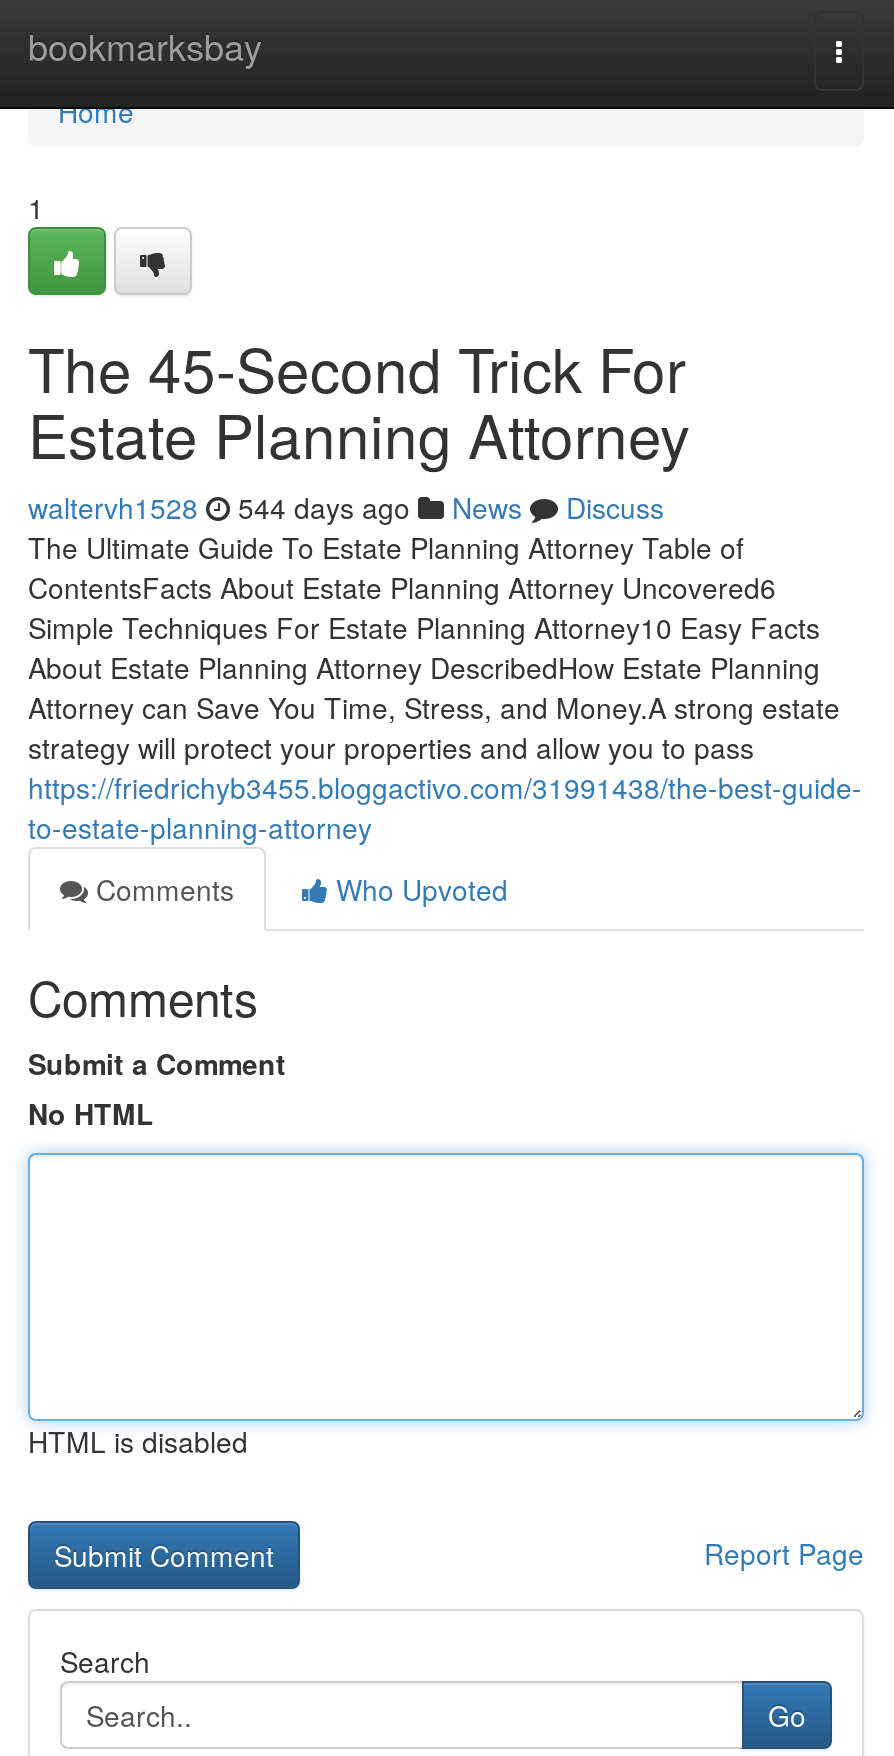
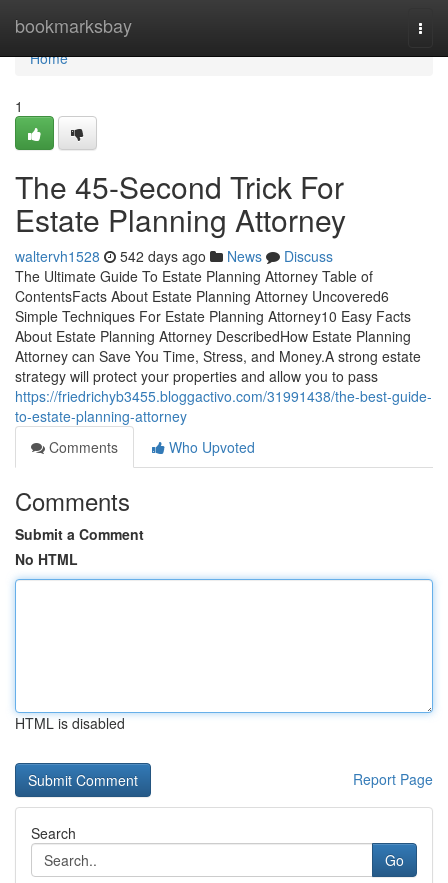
- waltervh1528 544 days ago News Discuss
+ waltervh1528 542 days ago News Discuss
